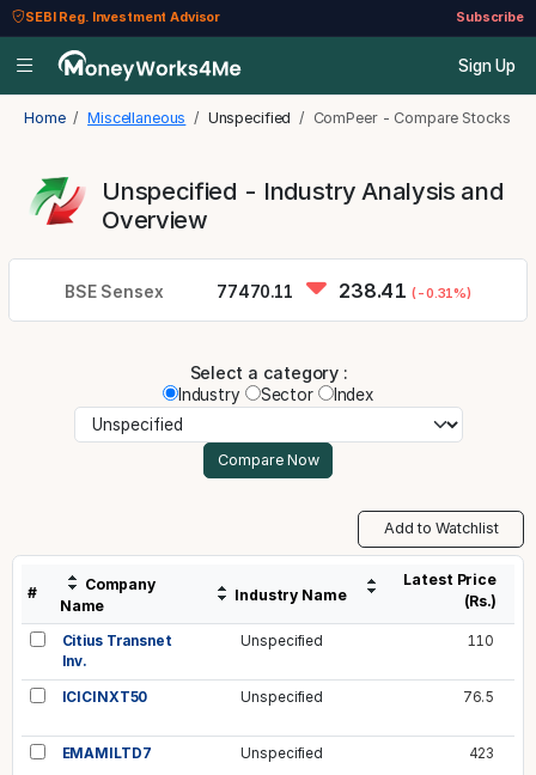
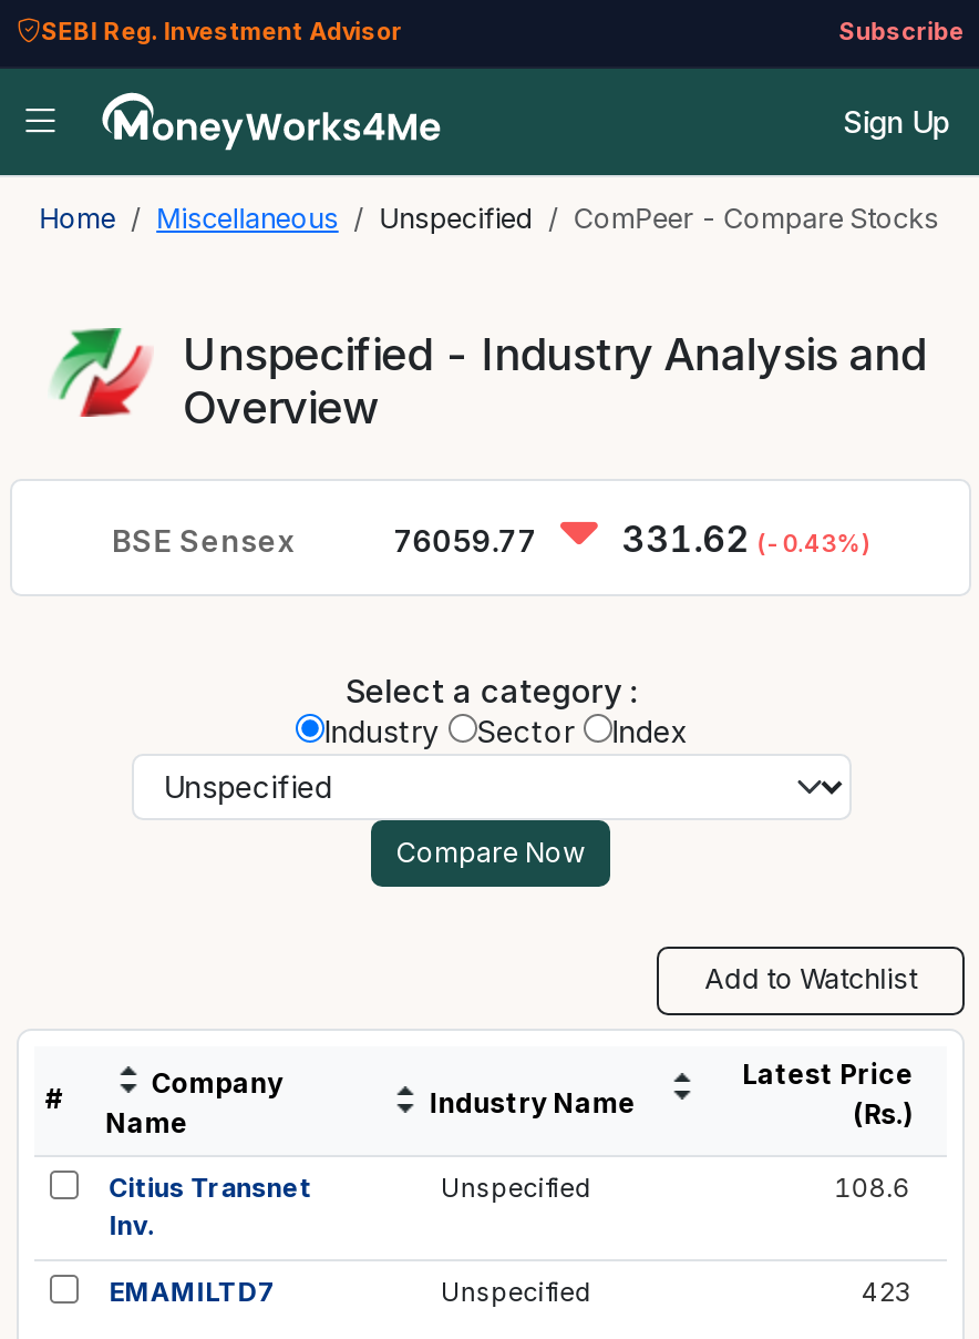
- 77470.11
+ 76059.77

- 238.41 (-0.31%)
+ 331.62 (-0.43%)

- 110
- ICICINXT50
- Unspecified
- 76.5
+ 108.6
